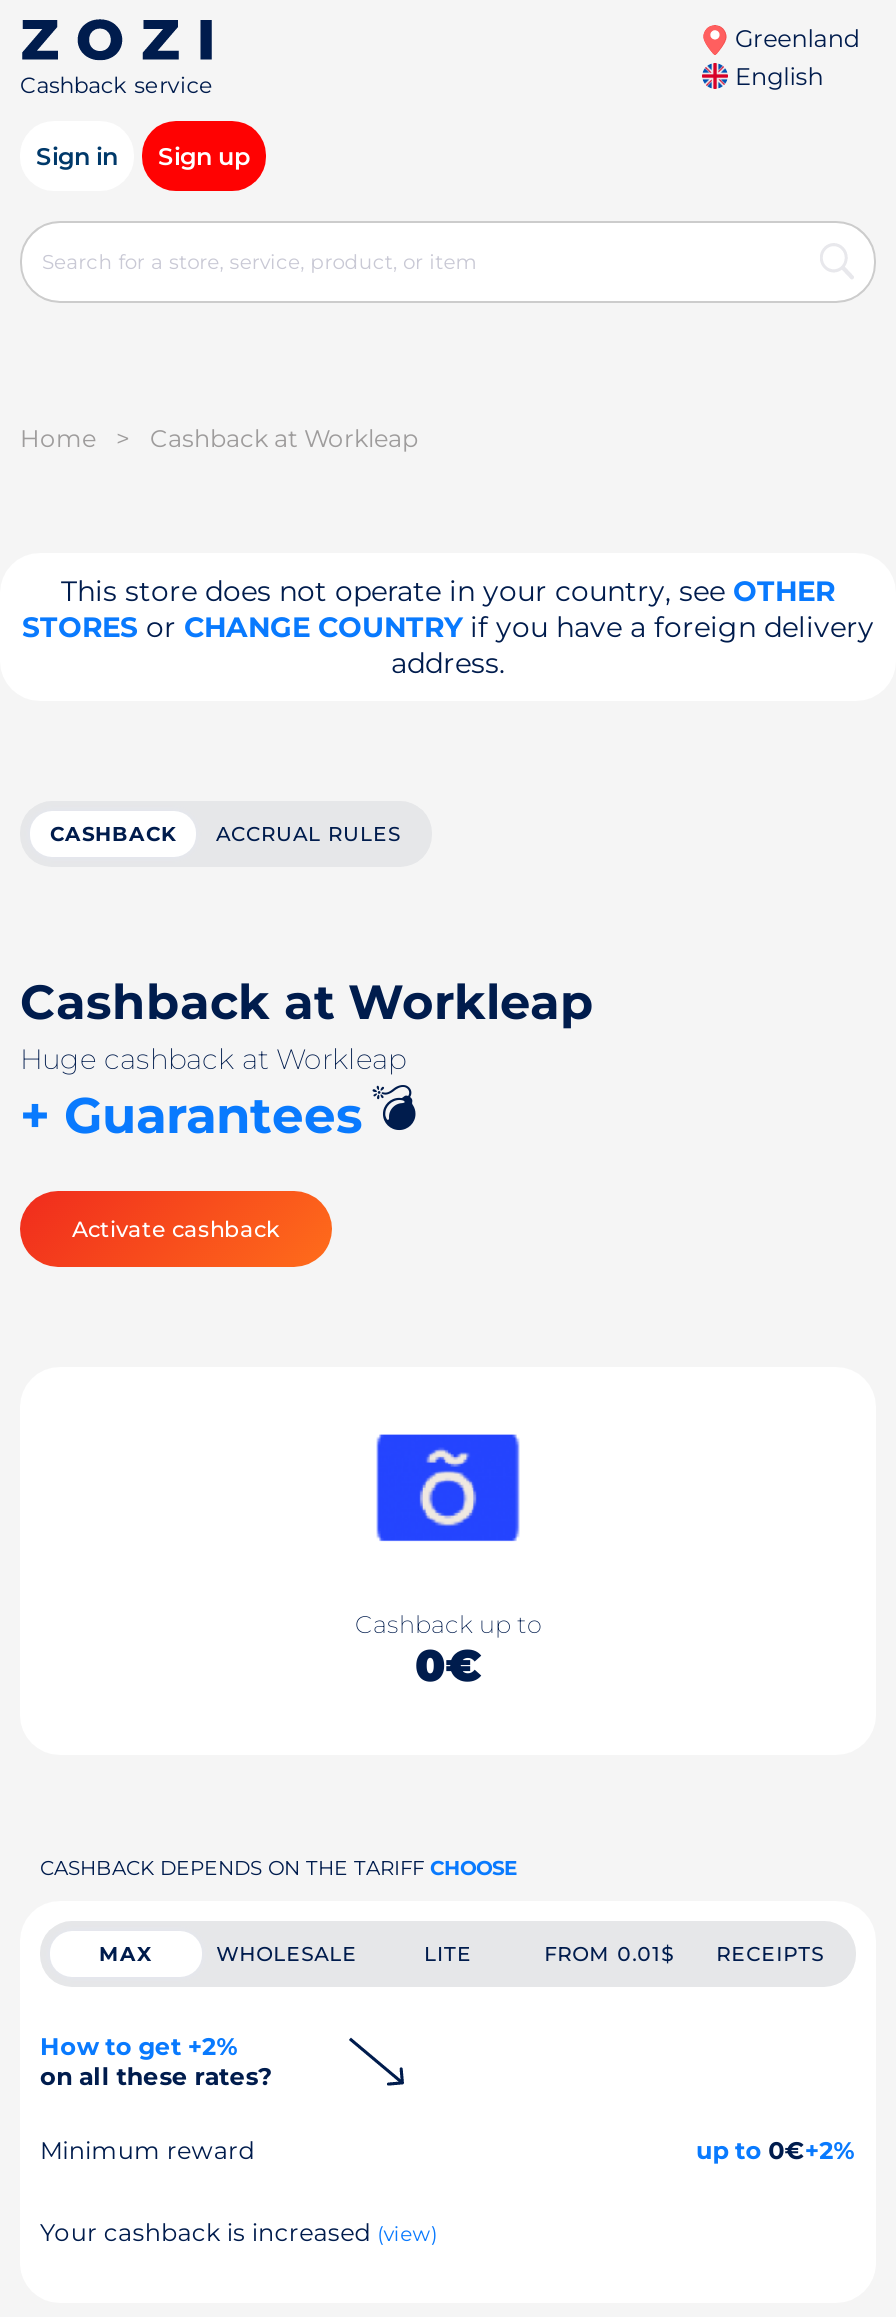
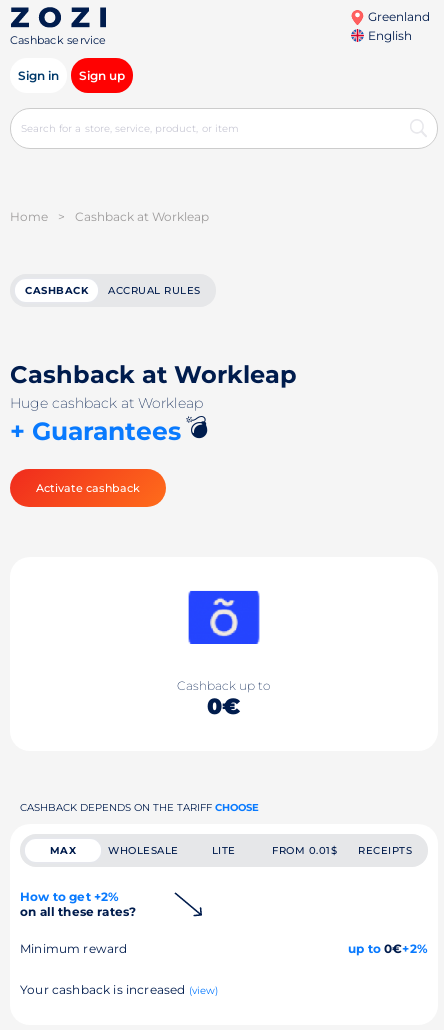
- This store does not operate in your country, see OTHER
- STORES or CHANGE COUNTRY if you have a foreign delivery
- address.
